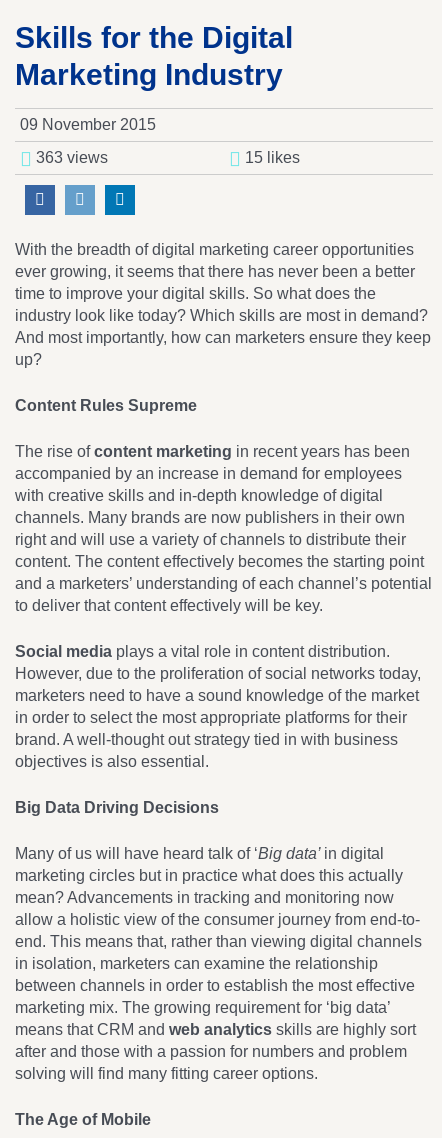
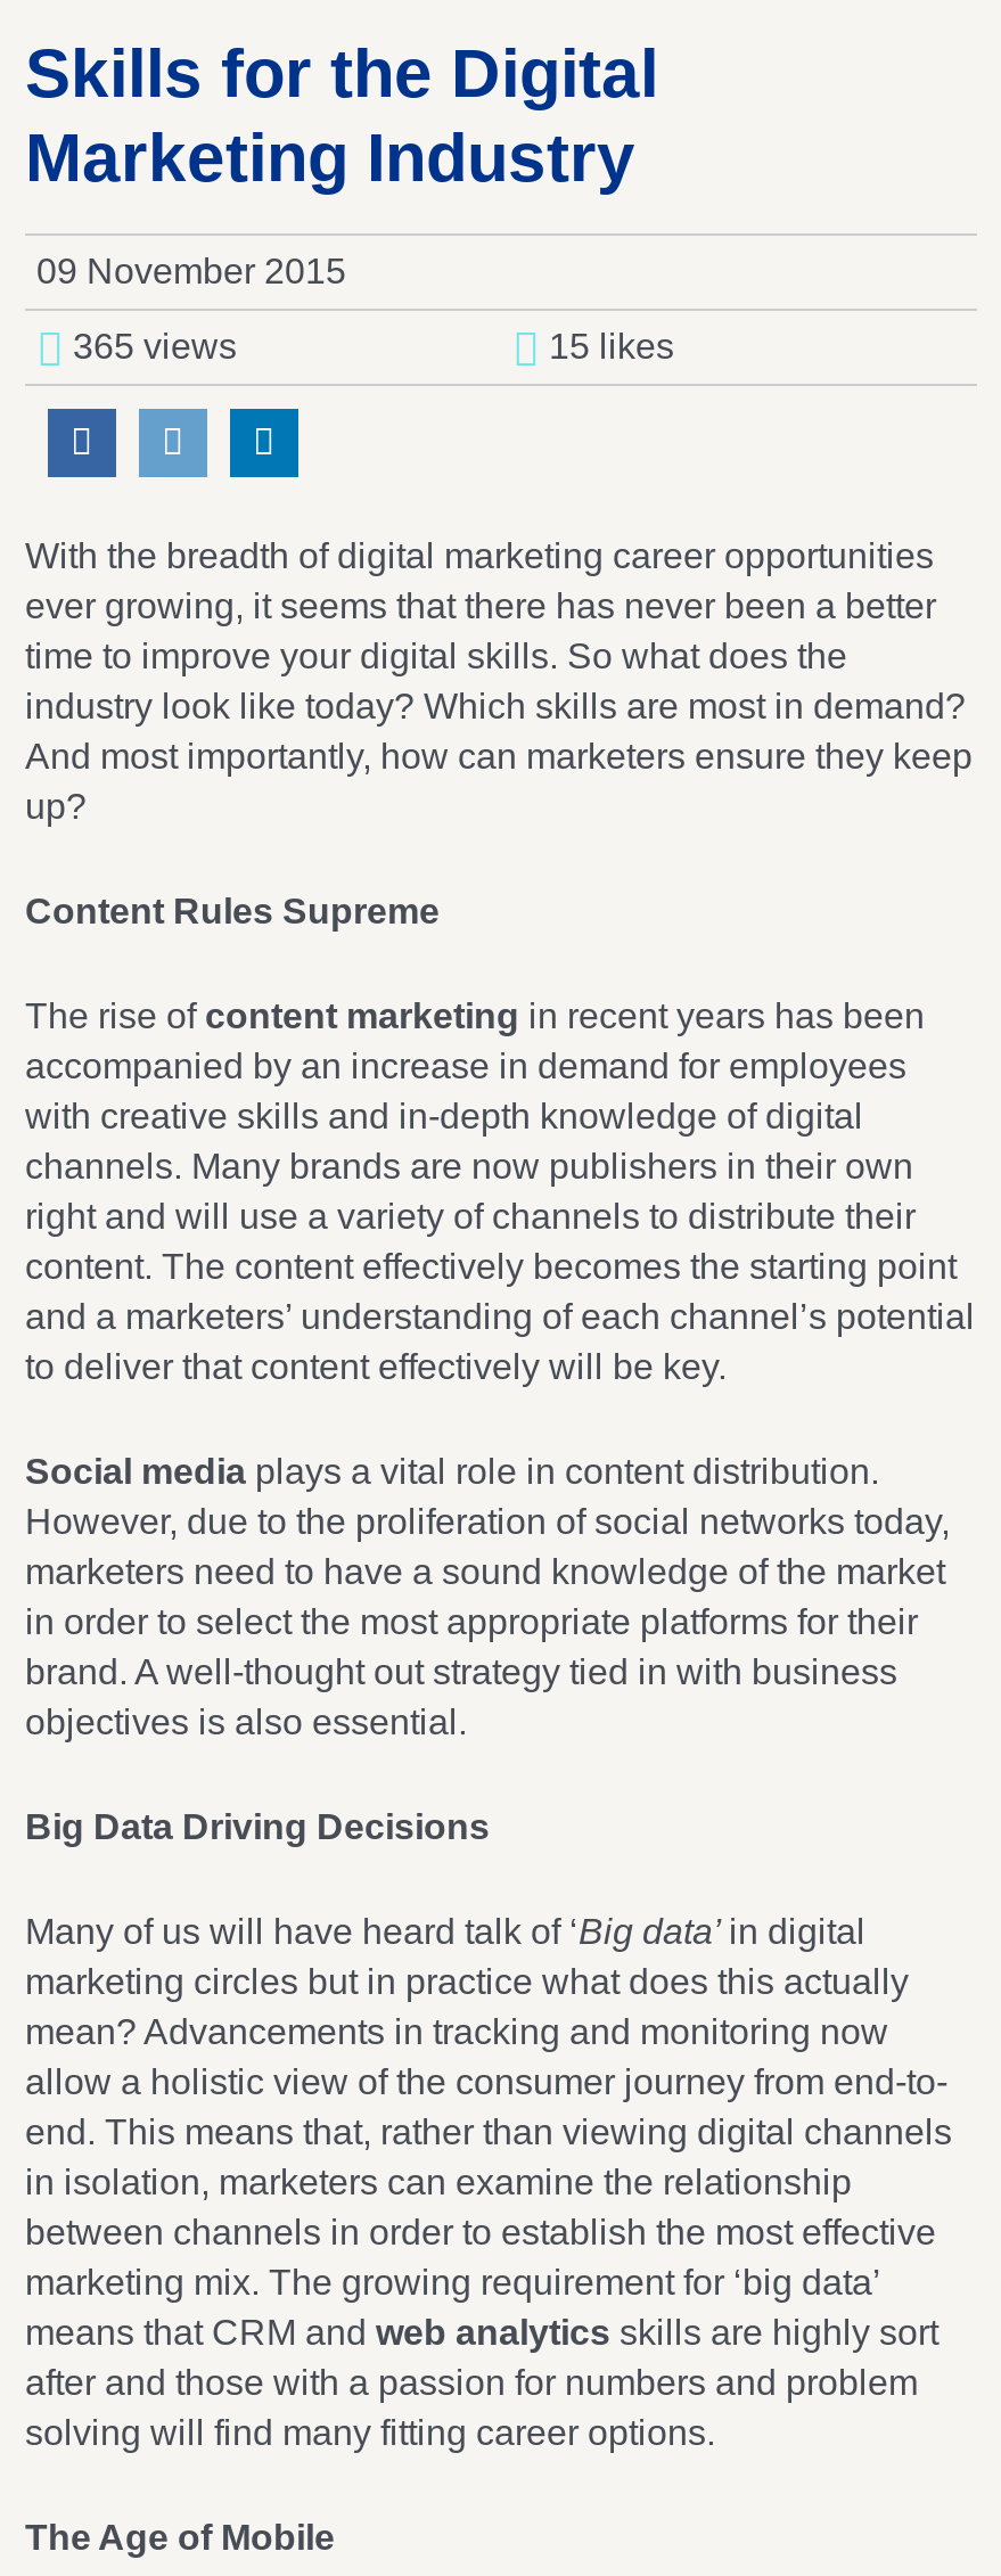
- 363 views
+ 365 views
